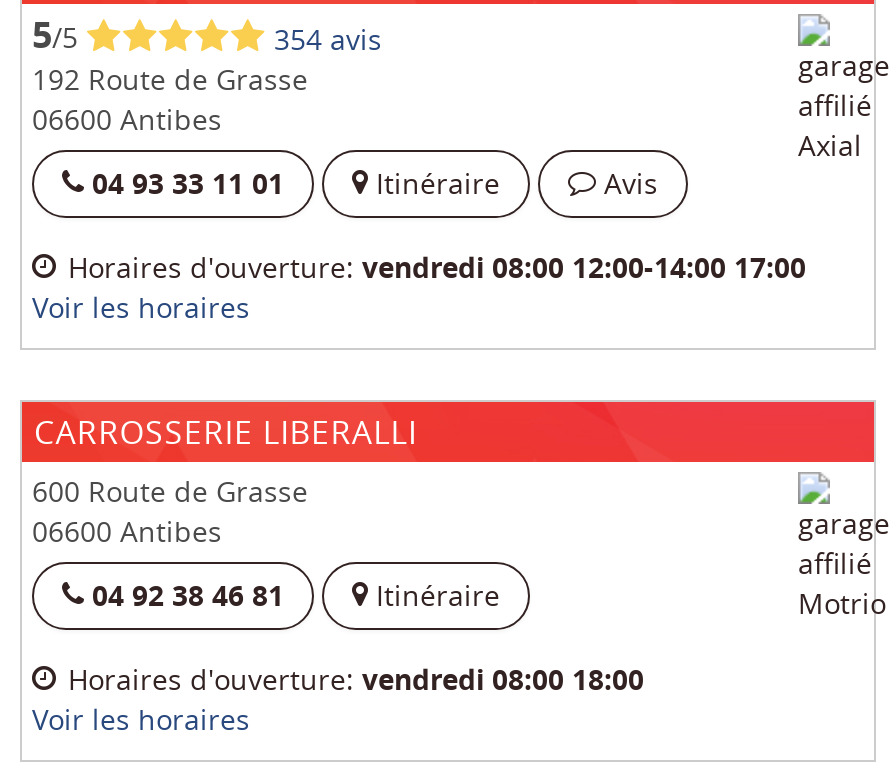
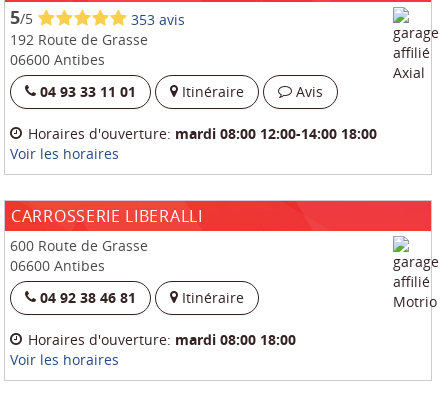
- 354 avis
+ 353 avis

- Horaires d'ouverture: vendredi 08:00 12:00-14:00 17:00
+ Horaires d'ouverture: mardi 08:00 12:00-14:00 18:00

- Horaires d'ouverture: vendredi 08:00 18:00
+ Horaires d'ouverture: mardi 08:00 18:00
